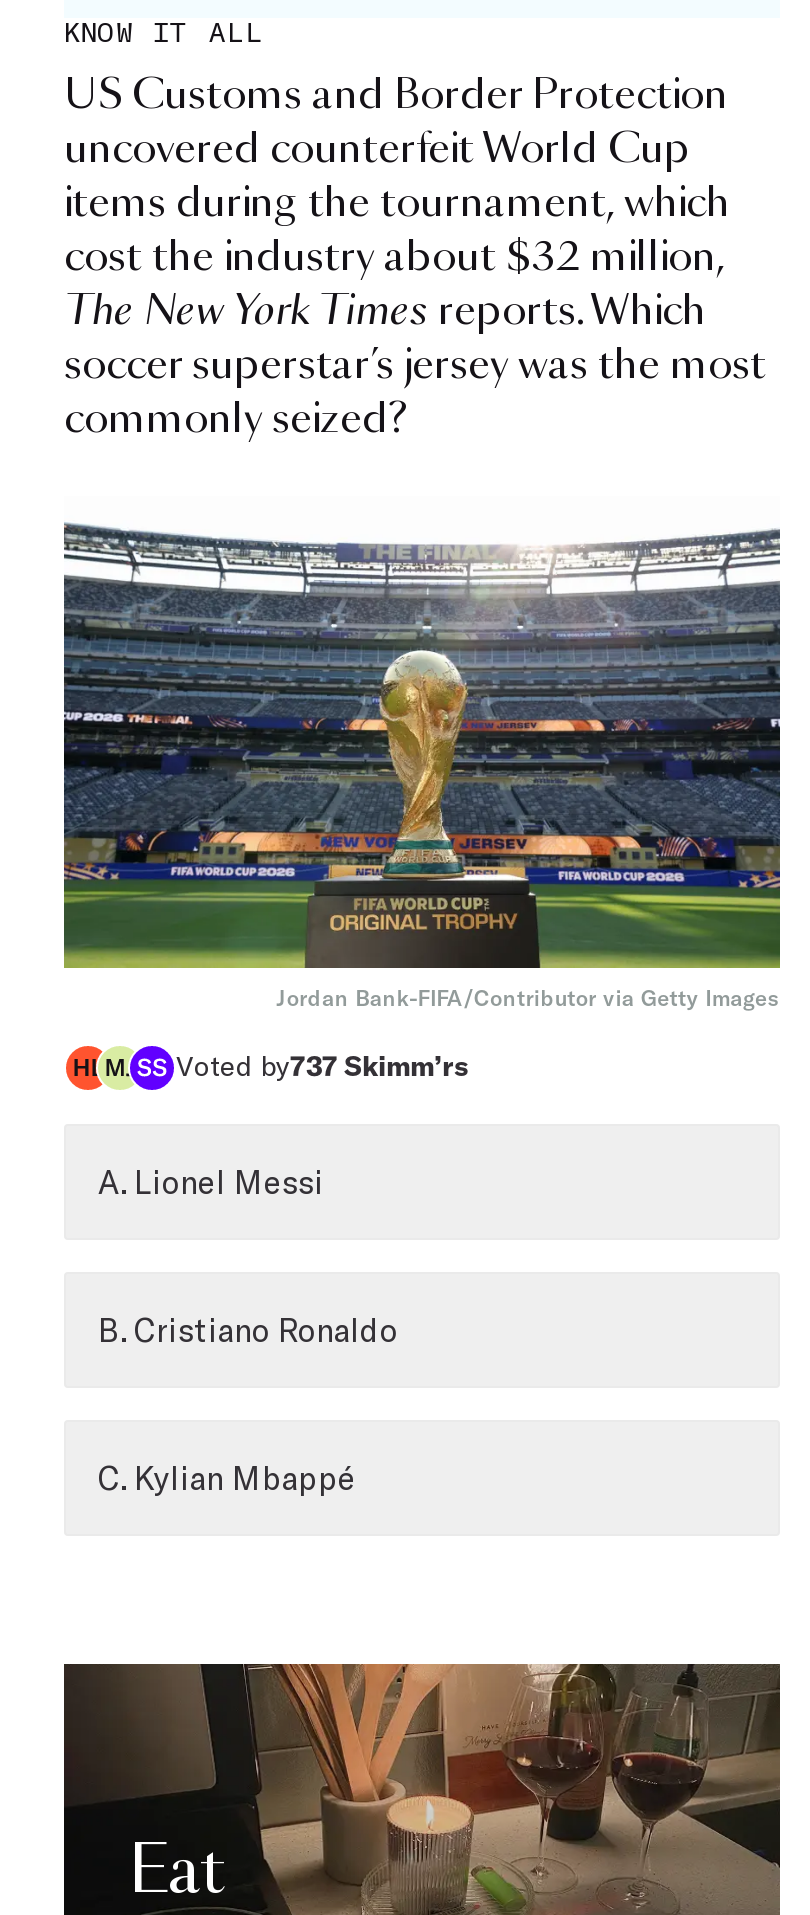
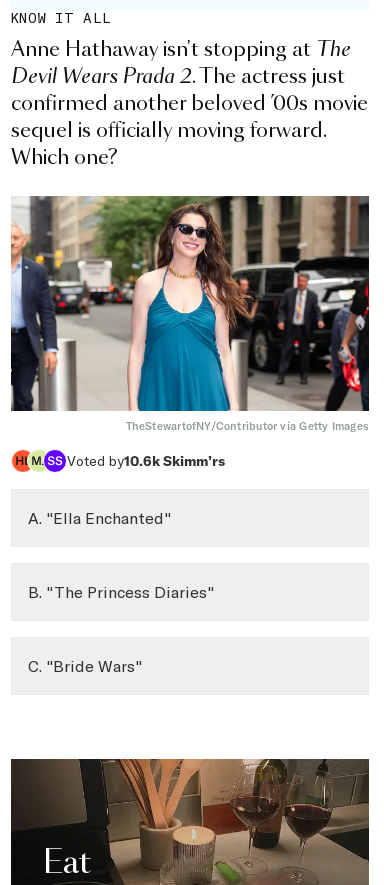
- US Customs and Border Protection
- uncovered counterfeit World Cup
- items during the tournament, which
- cost the industry about $32 million,
- The New York Times reports. Which
- soccer superstar’s jersey was the most
- commonly seized?
+ Anne Hathaway isn't stopping at The
+ Devil Wears Prada 2. The actress just
+ confirmed another beloved ’00s movie
+ sequel is officially moving forward.
+ Which one?

- [image]
- Jordan Bank-FIFA/Contributor via Getty Images
+ [image]
+ TheStewartofNY/Contributor via Getty Images

- Voted by737 Skimm’rs
+ Voted by10.6k Skimm’rs

- A. Lionel Messi
+ A. "Ella Enchanted"

- B. Cristiano Ronaldo
+ B. "The Princess Diaries"

- C. Kylian Mbappé
+ C. "Bride Wars"
